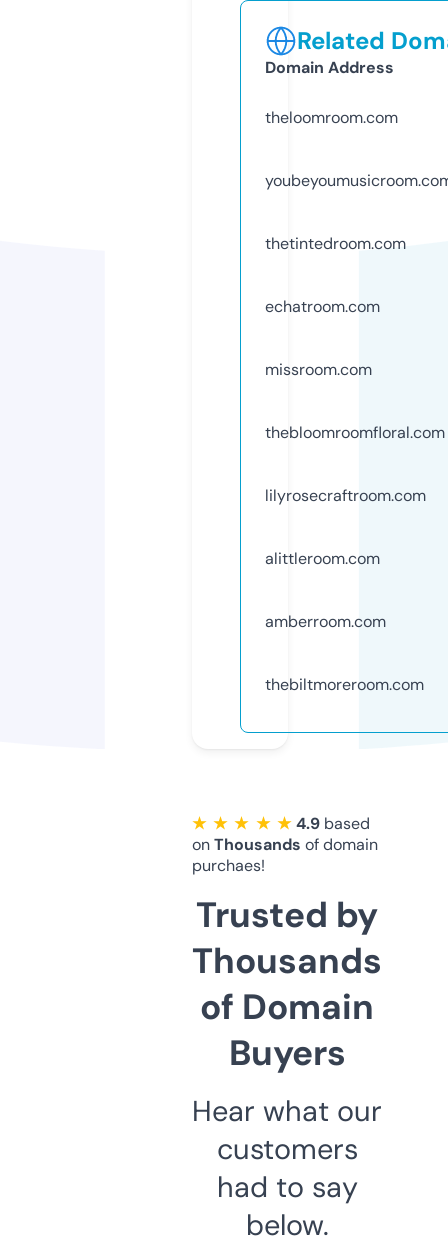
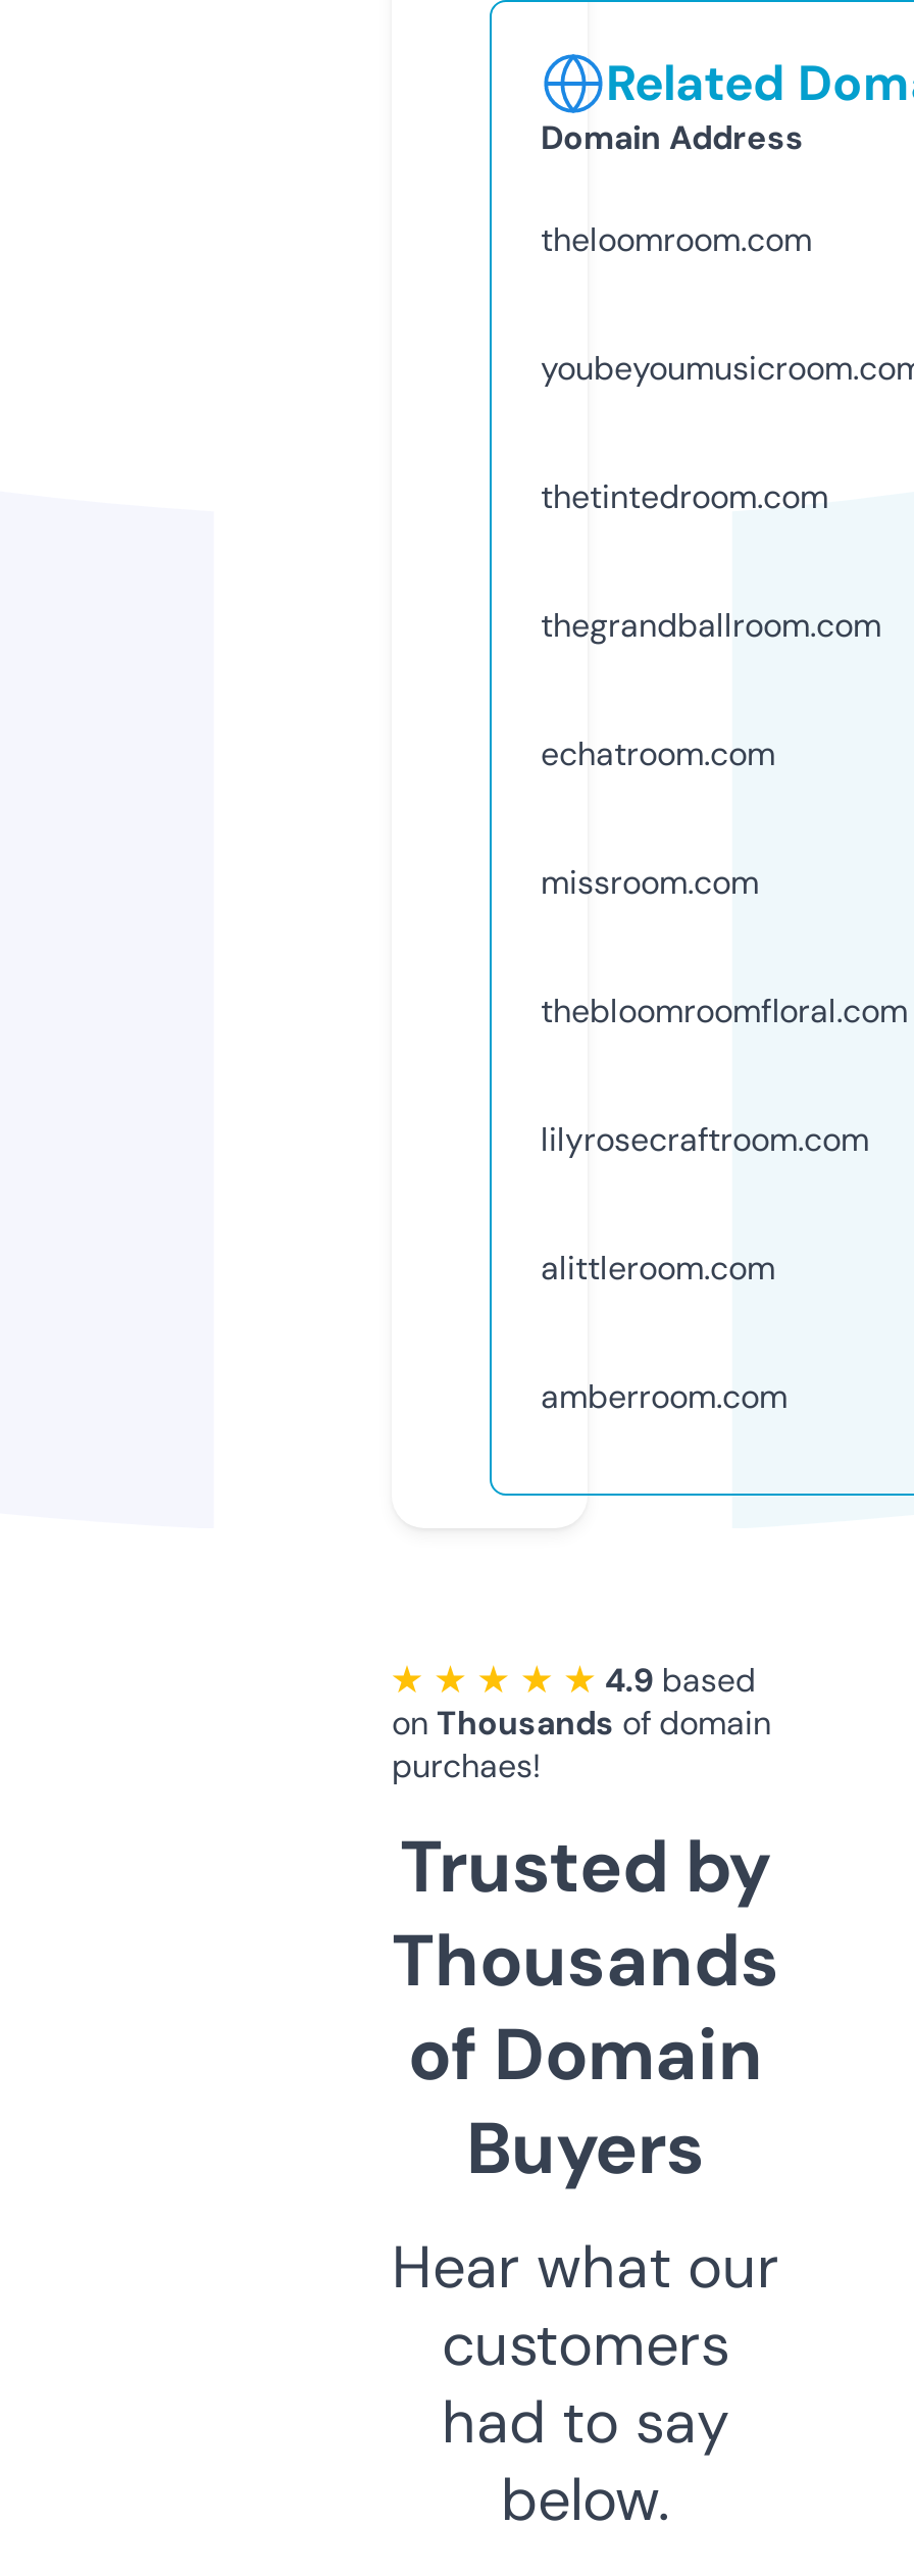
+ thegrandballroom.com

moved down: echatroom.com | missroom.com | thebloomroomfloral.com | lilyrosecraftroom.com | alittleroom.com | amberroom.com

- thebiltmoreroom.com
